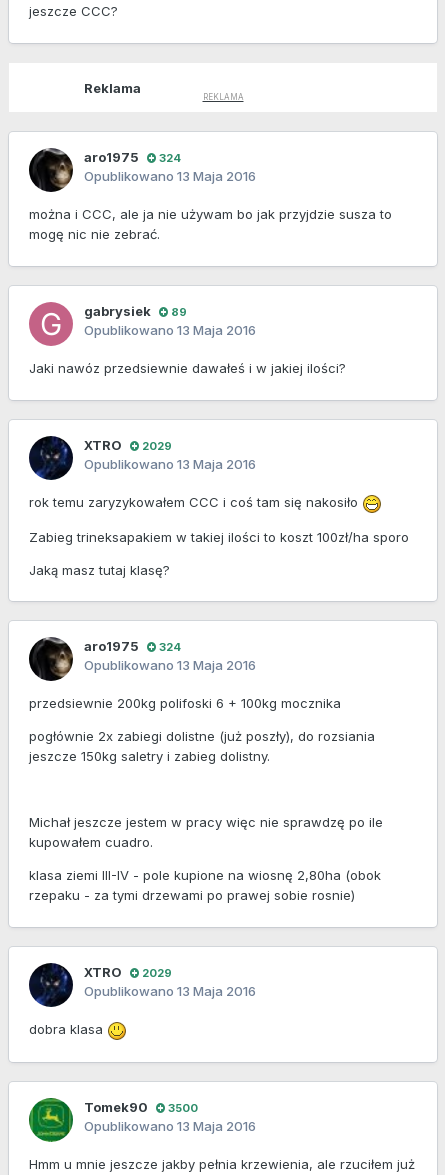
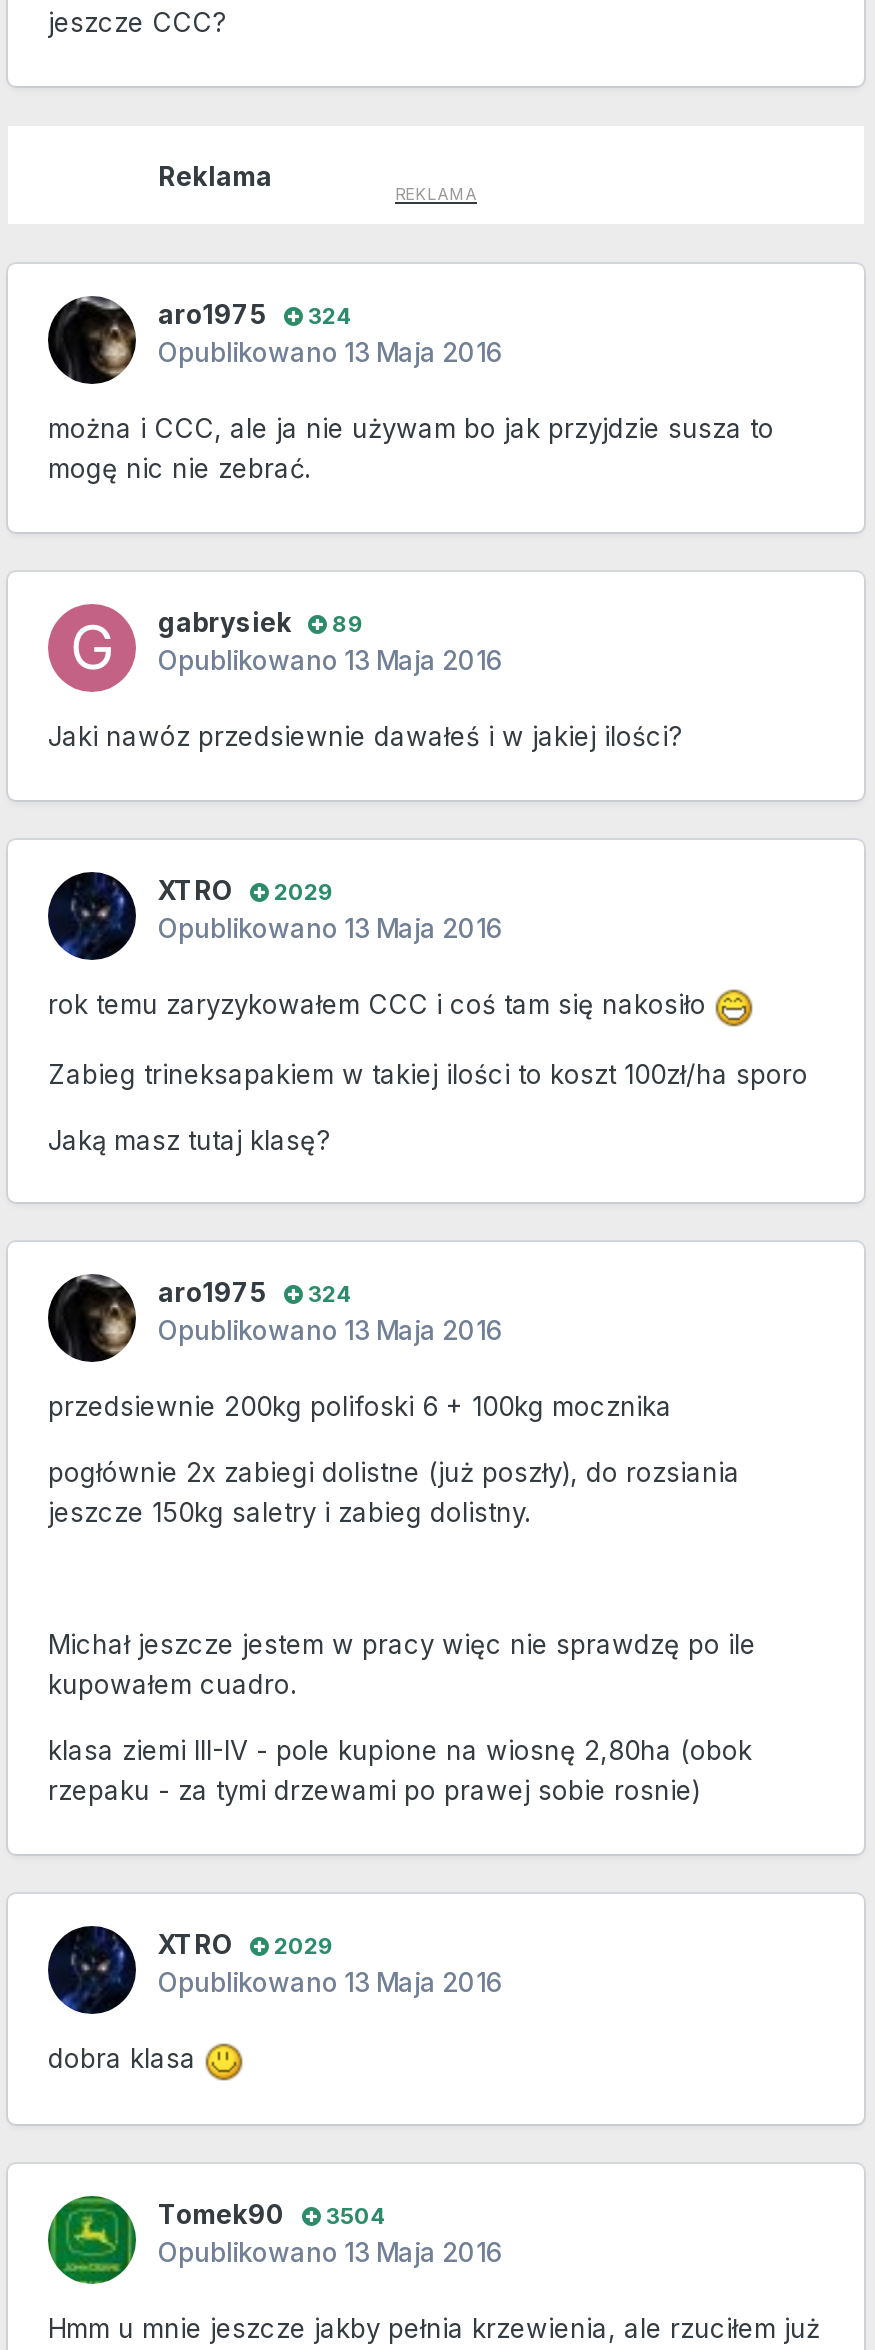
- Tomek90 3500
+ Tomek90 3504
